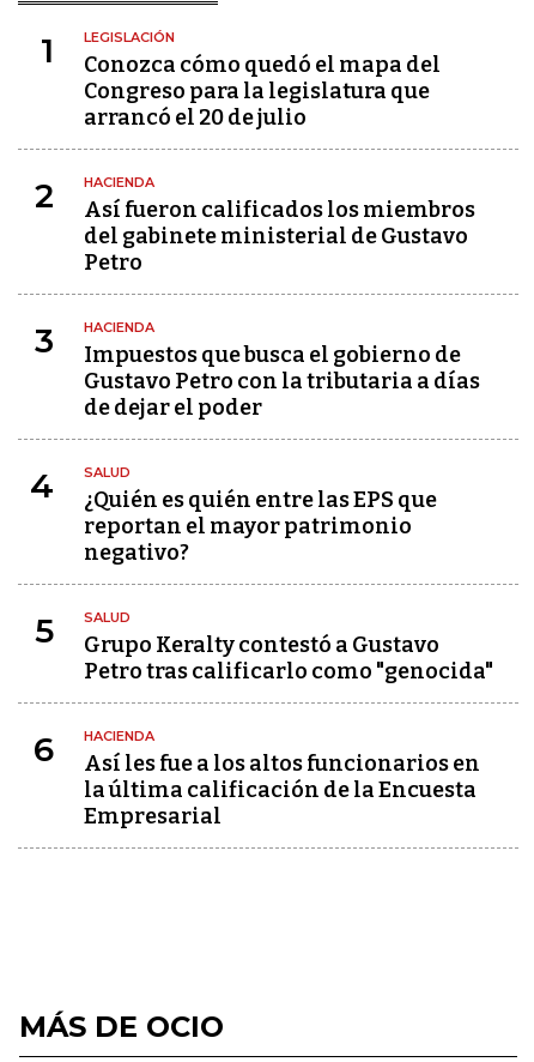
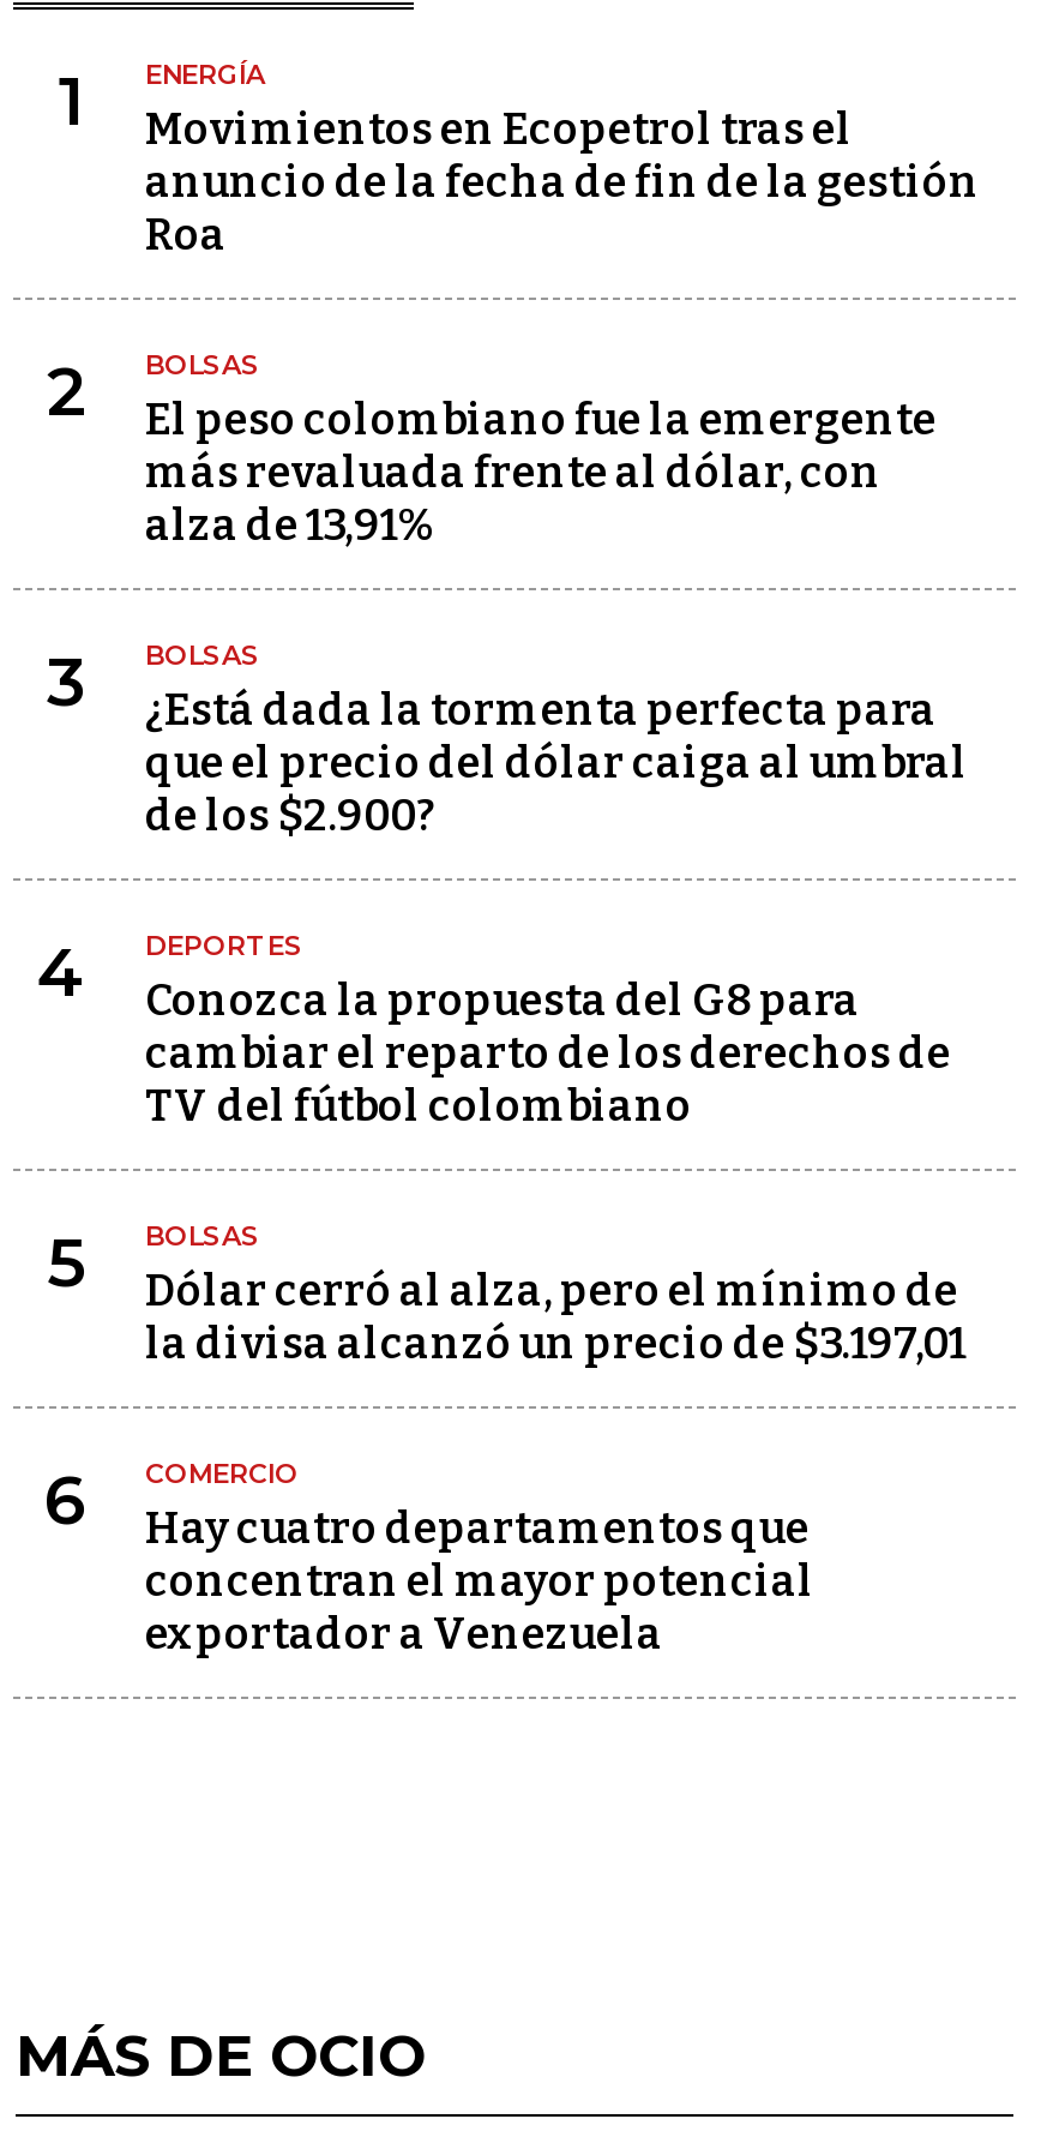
- LEGISLACIÓN
- Conozca cómo quedó el mapa del
- Congreso para la legislatura que
- arrancó el 20 de julio
+ ENERGÍA
+ Movimientos en Ecopetrol tras el
+ anuncio de la fecha de fin de la gestión
+ Roa

- HACIENDA
- Así fueron calificados los miembros
- del gabinete ministerial de Gustavo
- Petro
+ BOLSAS
+ El peso colombiano fue la emergente
+ más revaluada frente al dólar, con
+ alza de 13,91%

- HACIENDA
- Impuestos que busca el gobierno de
- Gustavo Petro con la tributaria a días
- de dejar el poder
+ BOLSAS
+ ¿Está dada la tormenta perfecta para
+ que el precio del dólar caiga al umbral
+ de los $2.900?

- SALUD
- ¿Quién es quién entre las EPS que
- reportan el mayor patrimonio
- negativo?
+ DEPORTES
+ Conozca la propuesta del G8 para
+ cambiar el reparto de los derechos de
+ TV del fútbol colombiano

- SALUD
- Grupo Keralty contestó a Gustavo
- Petro tras calificarlo como "genocida"
+ BOLSAS
+ Dólar cerró al alza, pero el mínimo de
+ la divisa alcanzó un precio de $3.197,01

- HACIENDA
- Así les fue a los altos funcionarios en
- la última calificación de la Encuesta
- Empresarial
+ COMERCIO
+ Hay cuatro departamentos que
+ concentran el mayor potencial
+ exportador a Venezuela
